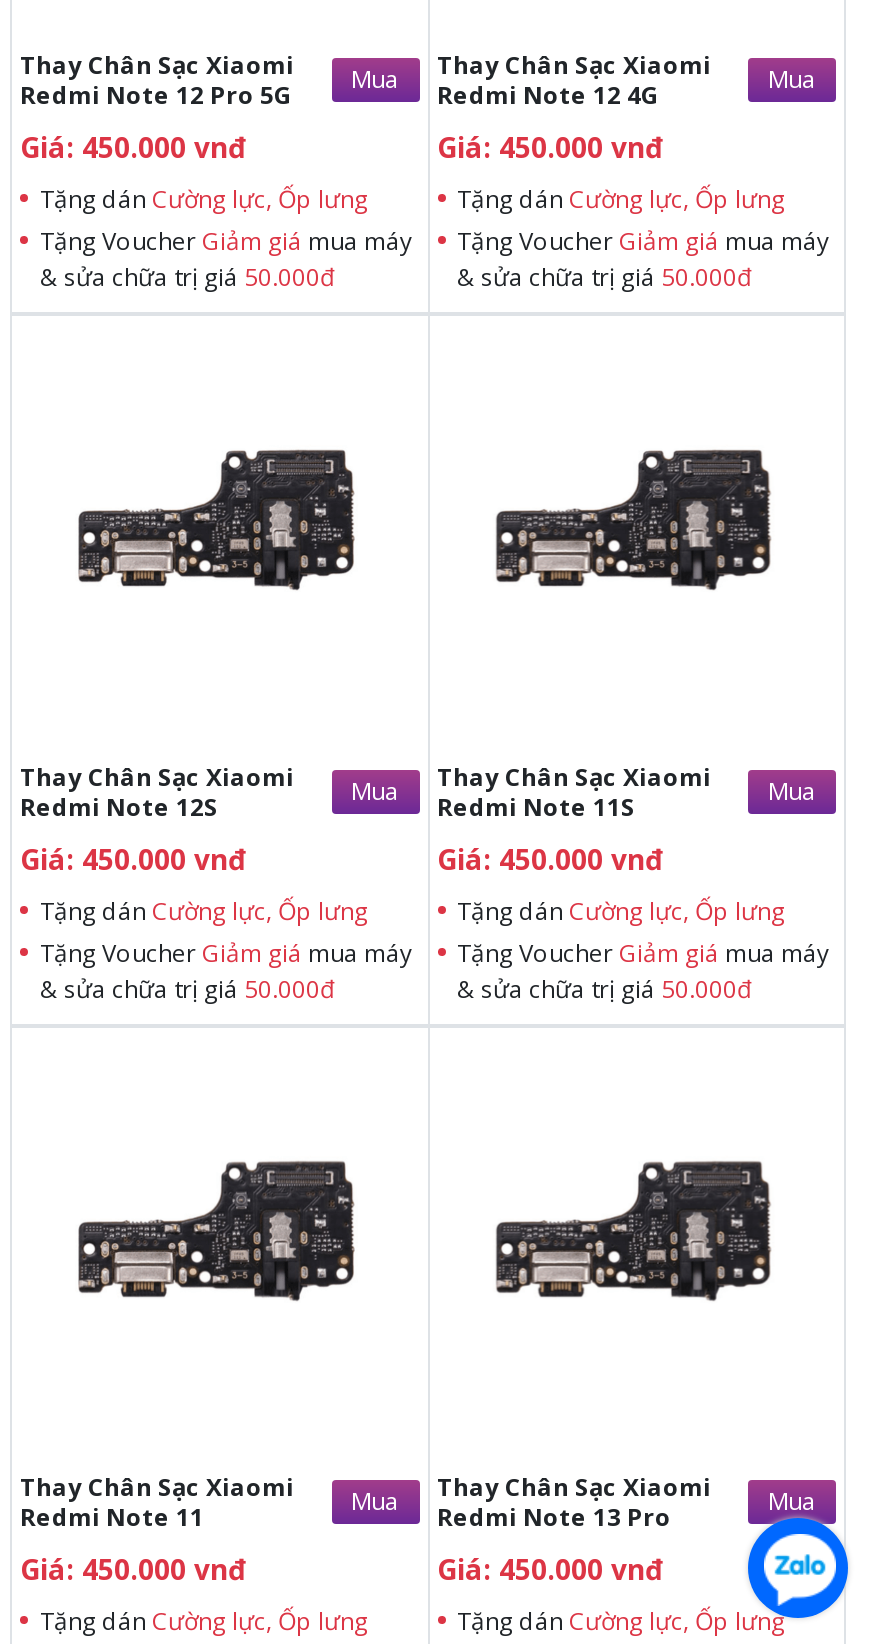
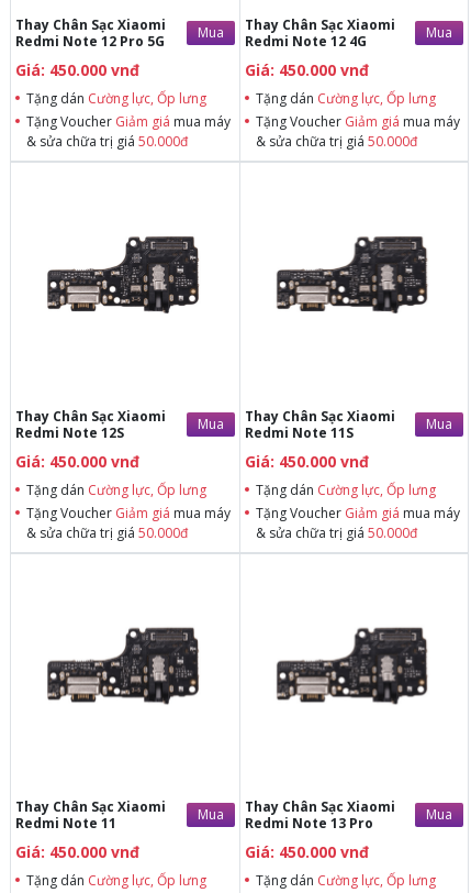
- [image]
